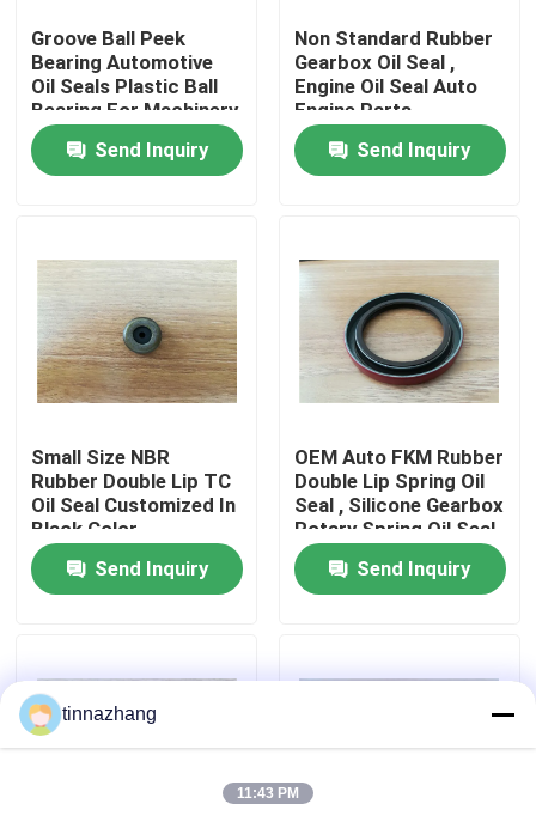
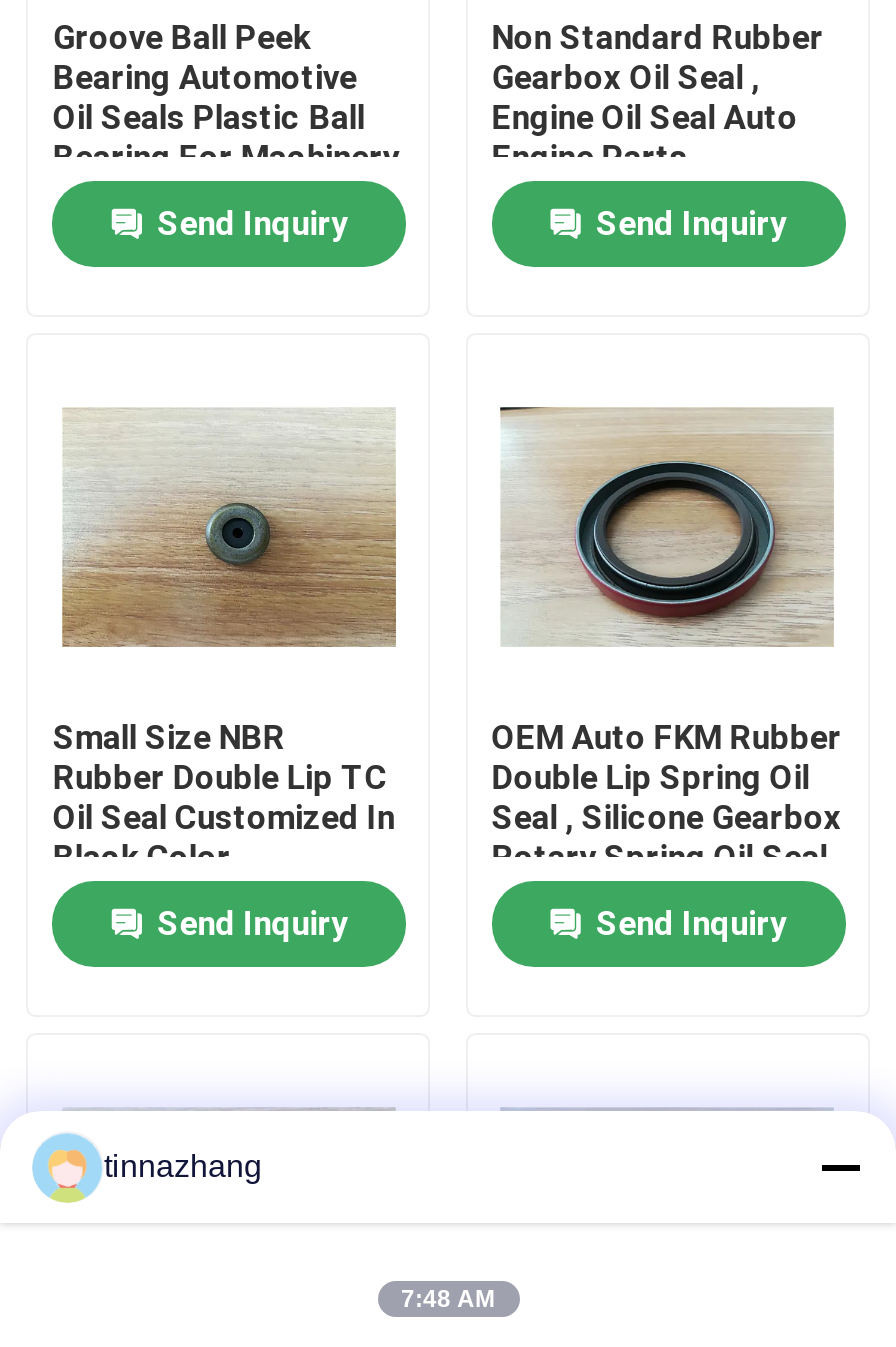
- 11:43 PM
+ 7:48 AM
